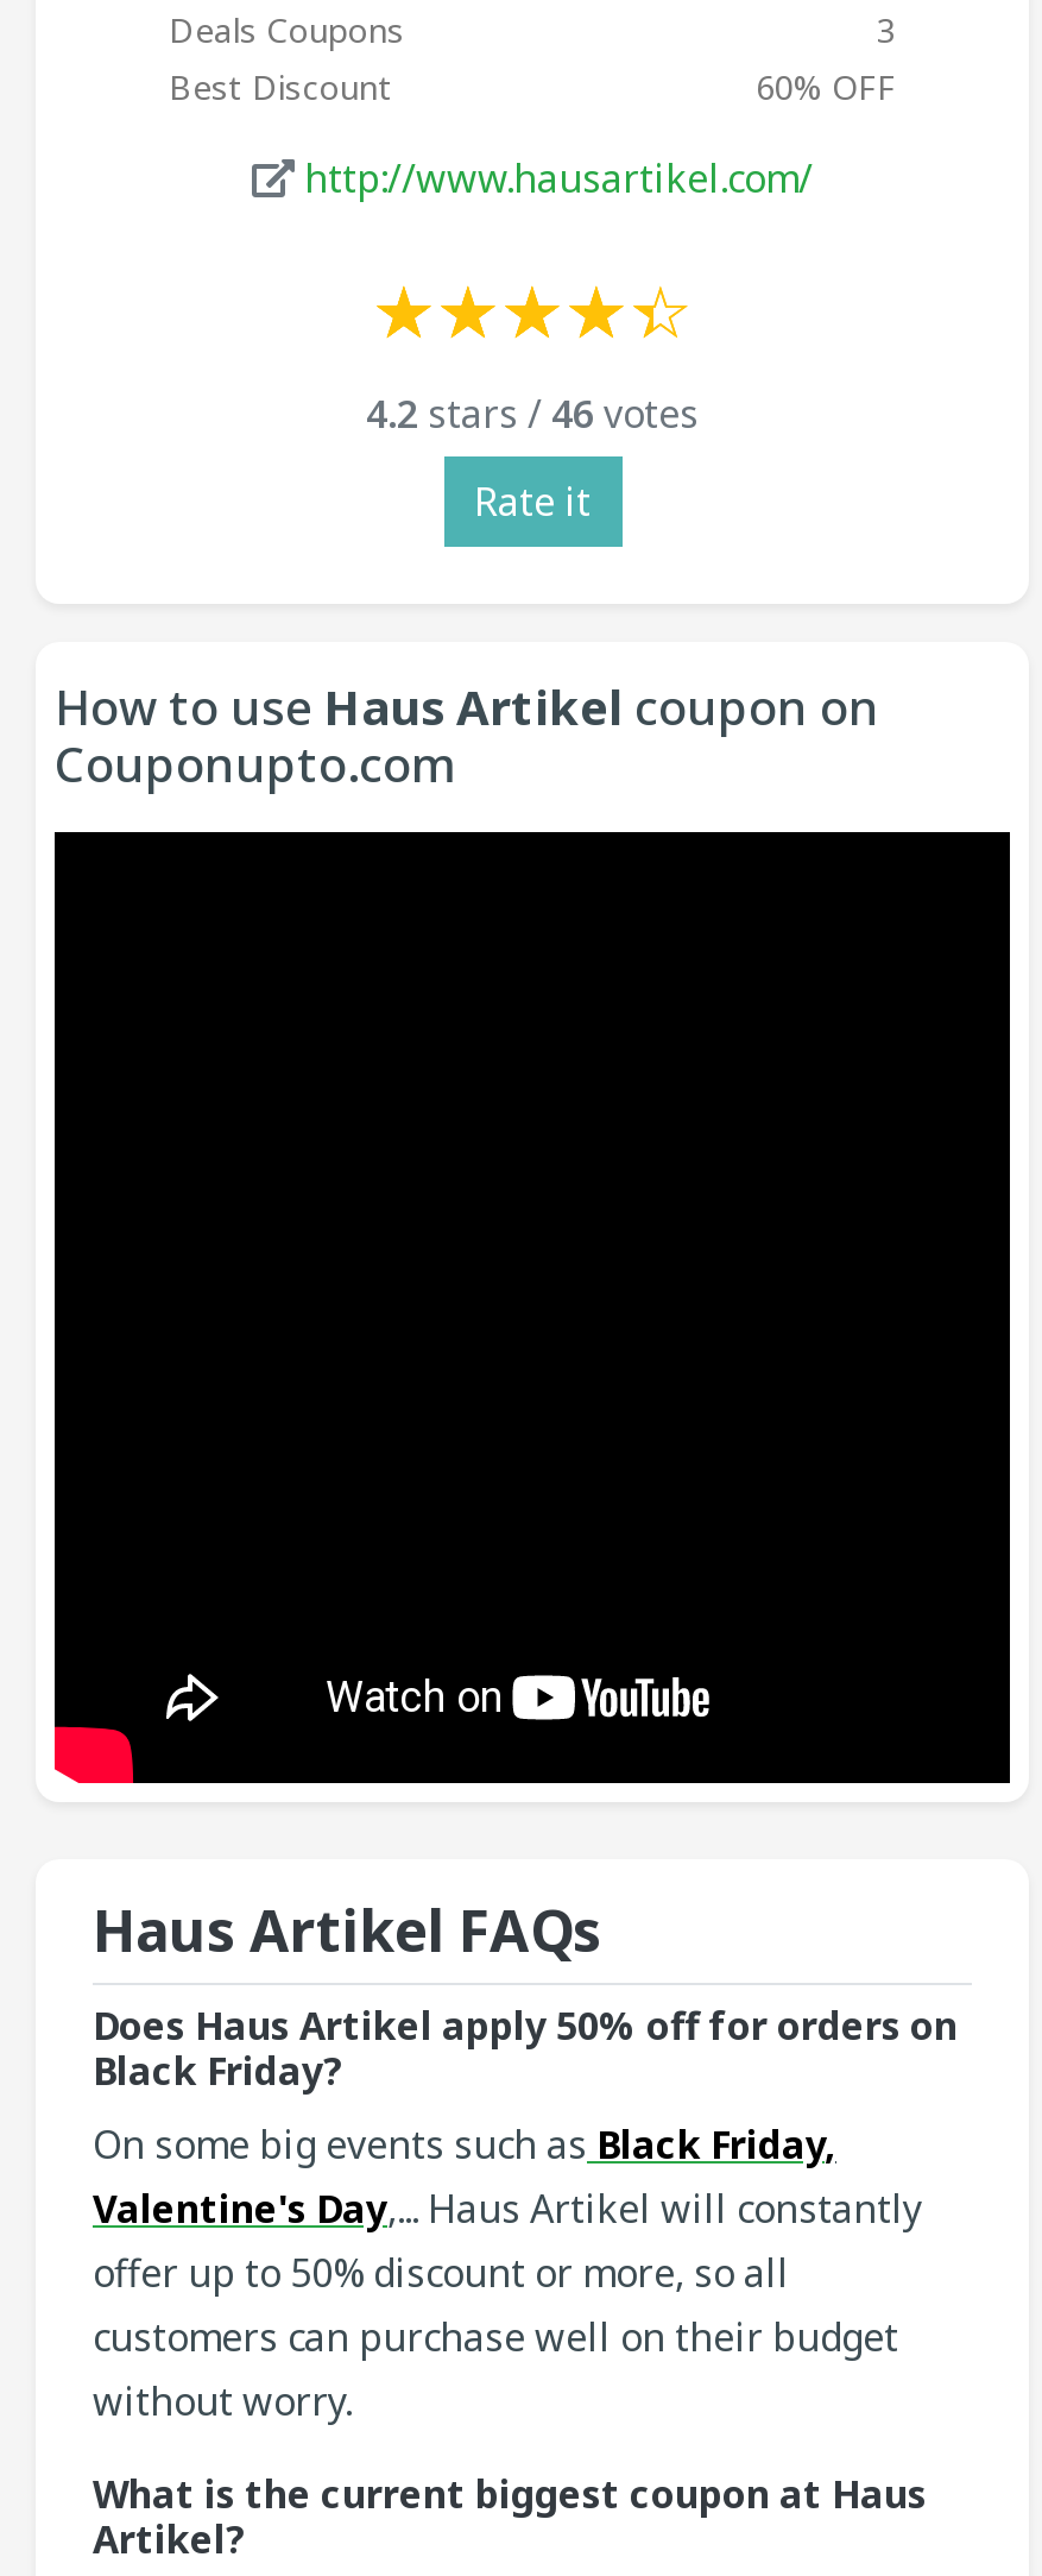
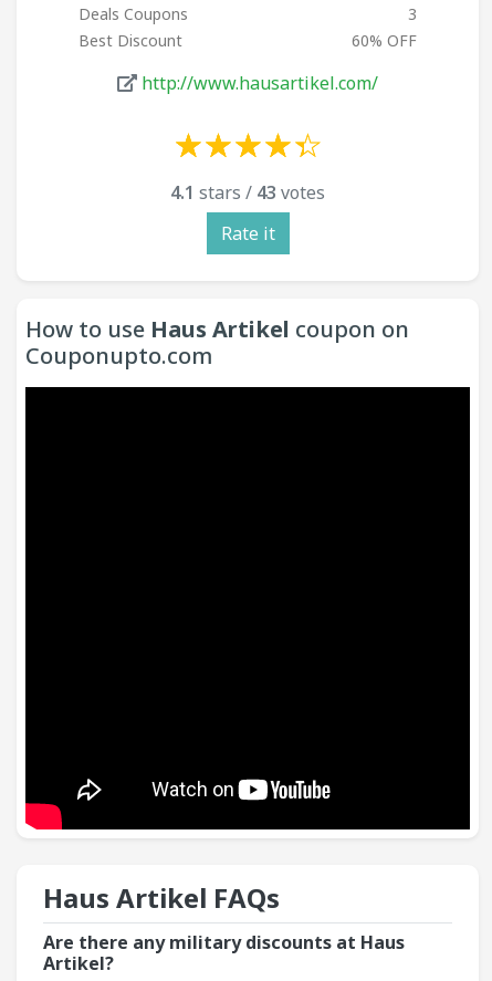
- 4.2 stars / 46 votes
+ 4.1 stars / 43 votes

- Does Haus Artikel apply 50% off for orders on
- Black Friday?
- On some big events such as Black Friday,
- Valentine's Day,... Haus Artikel will constantly
- offer up to 50% discount or more, so all
- customers can purchase well on their budget
- without worry.
- What is the current biggest coupon at Haus
+ Are there any military discounts at Haus
